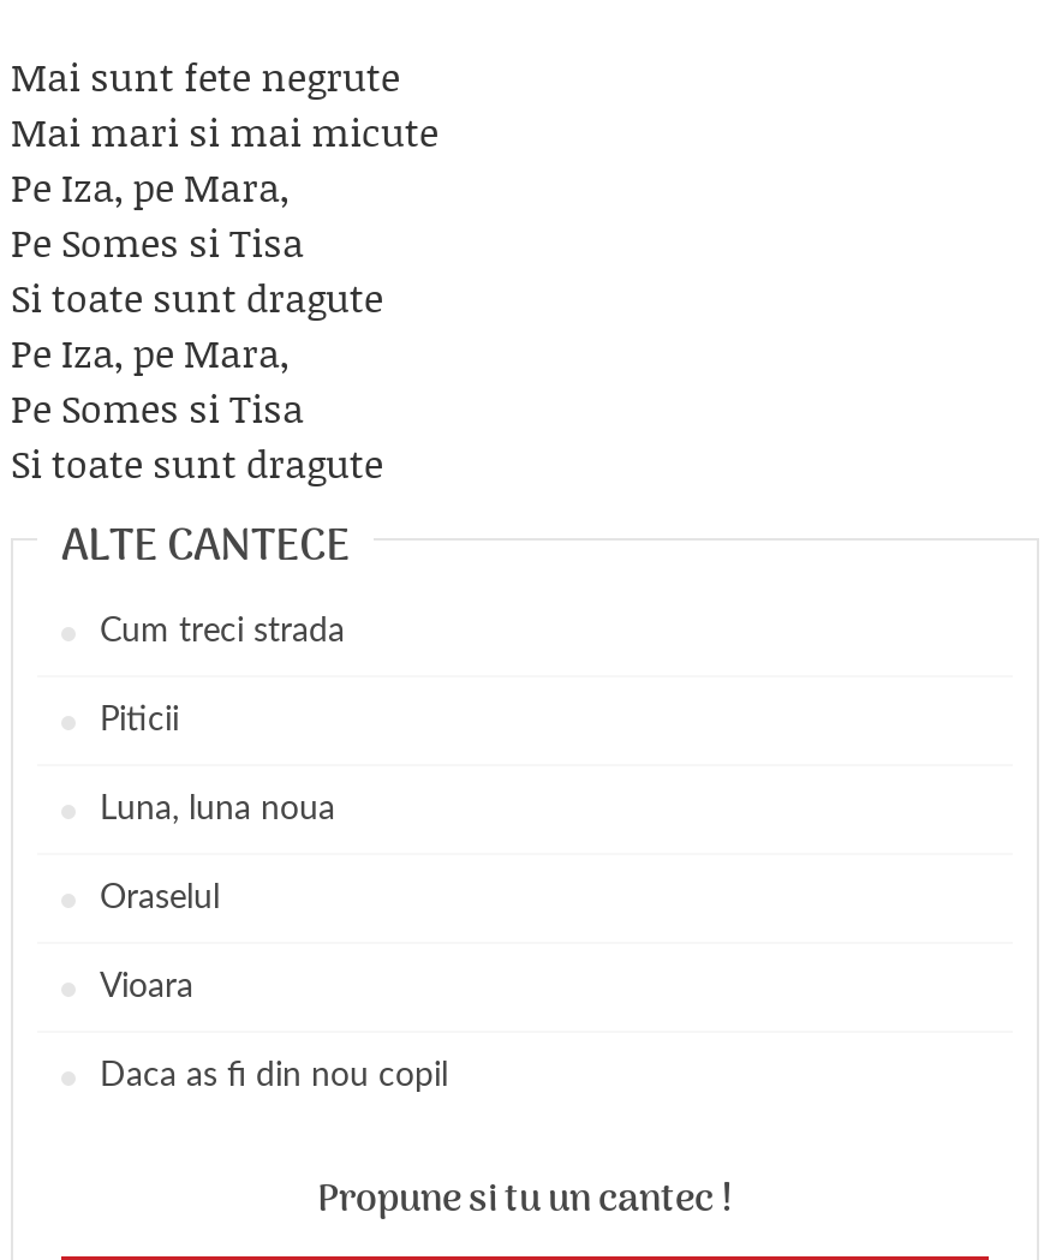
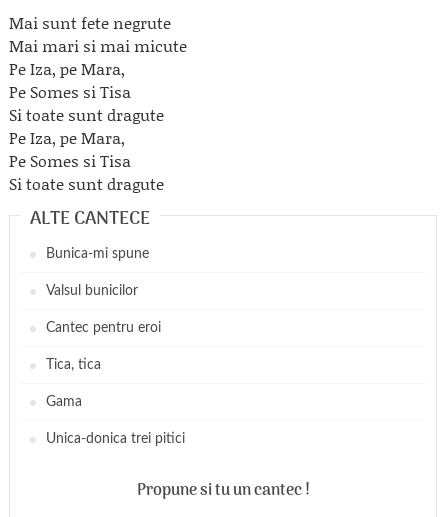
- Cum treci strada
+ Bunica-mi spune

- Piticii
+ Valsul bunicilor

- Luna, luna noua
+ Cantec pentru eroi

- Oraselul
+ Tica, tica

- Vioara
+ Gama

- Daca as fi din nou copil
+ Unica-donica trei pitici
